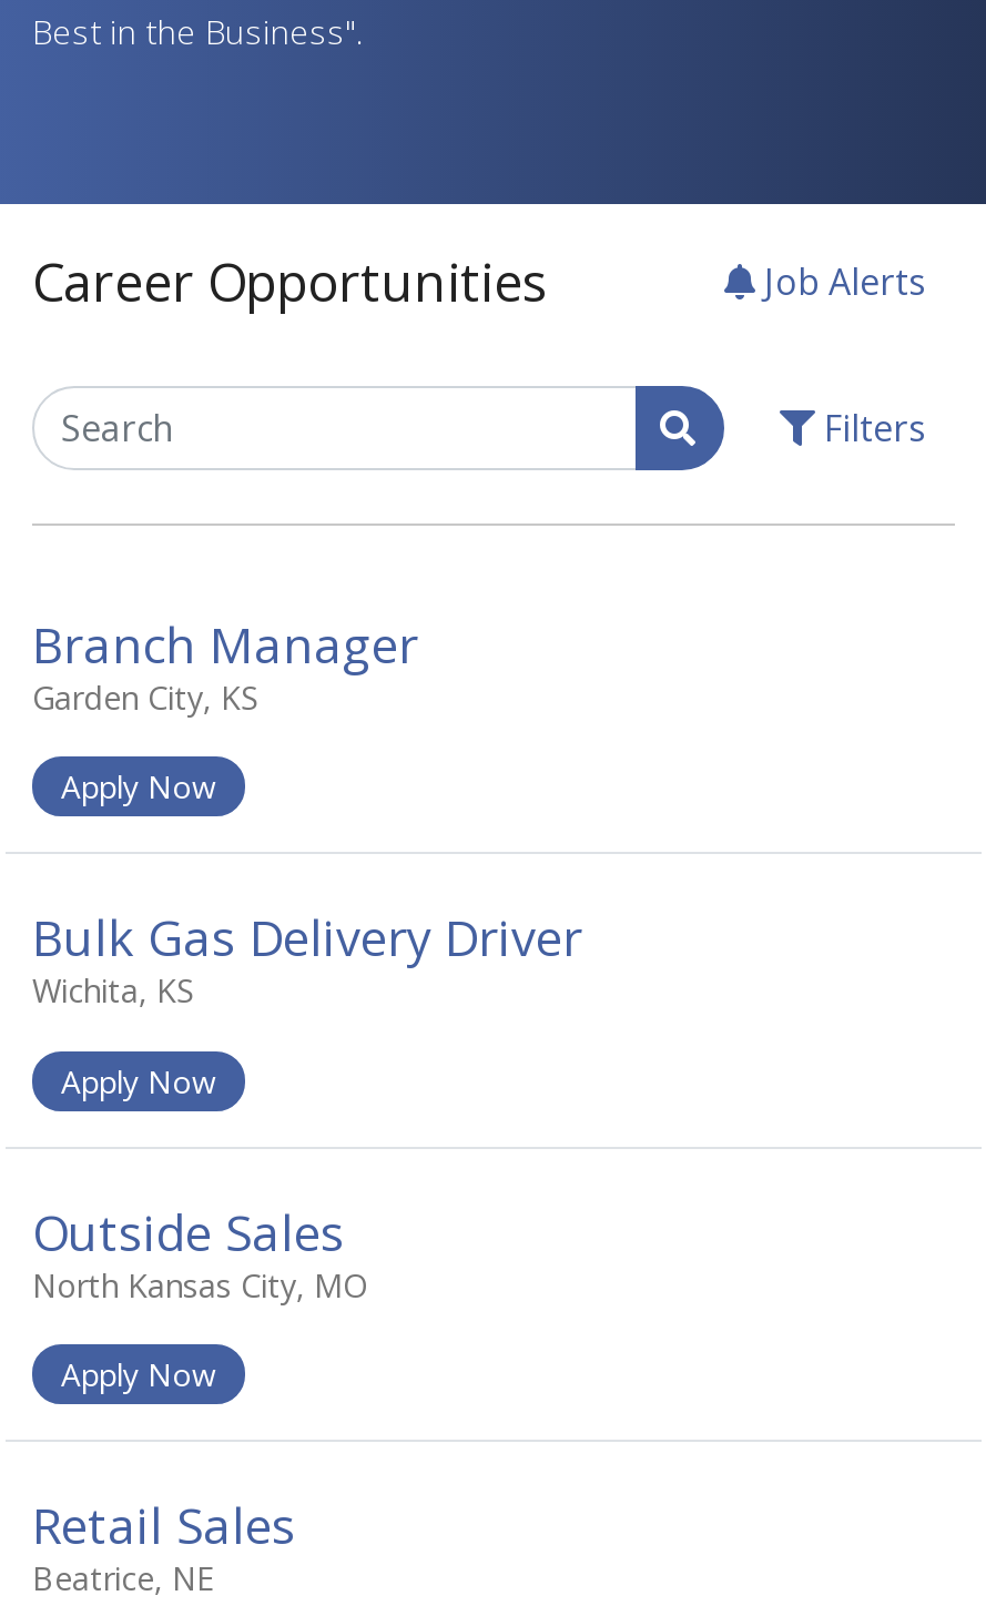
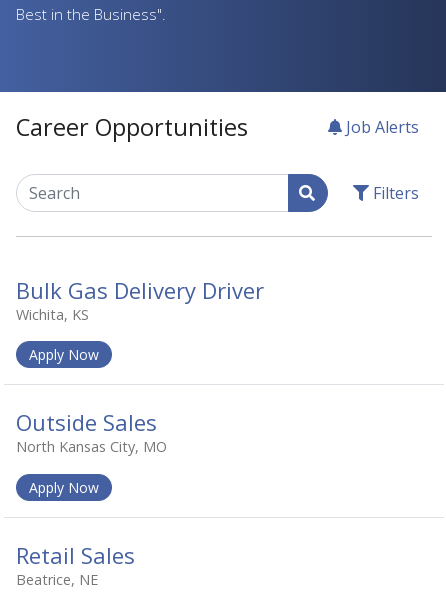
- Branch Manager
- Garden City, KS
- Apply Now
